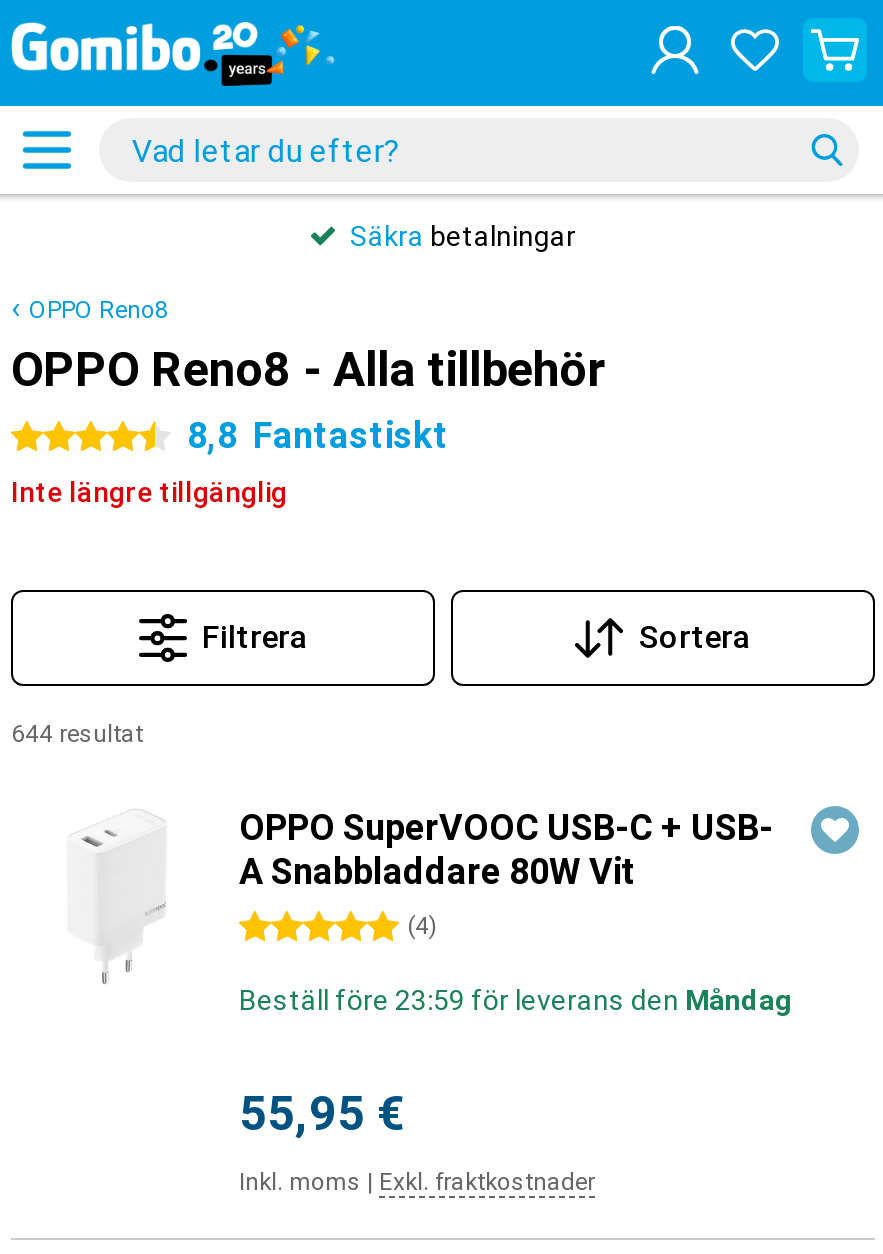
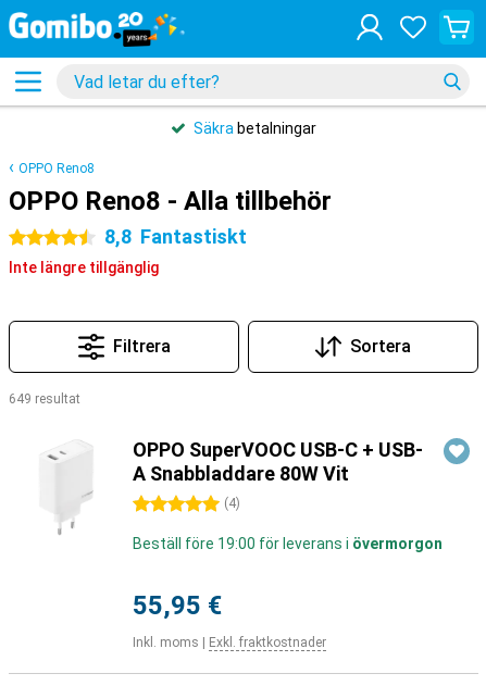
- 644 resultat
+ 649 resultat

- Beställ före 23:59 för leverans den Måndag
+ Beställ före 19:00 för leverans i övermorgon
